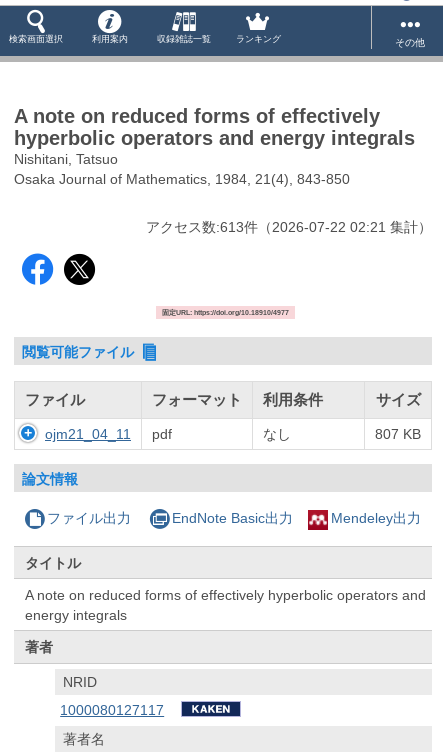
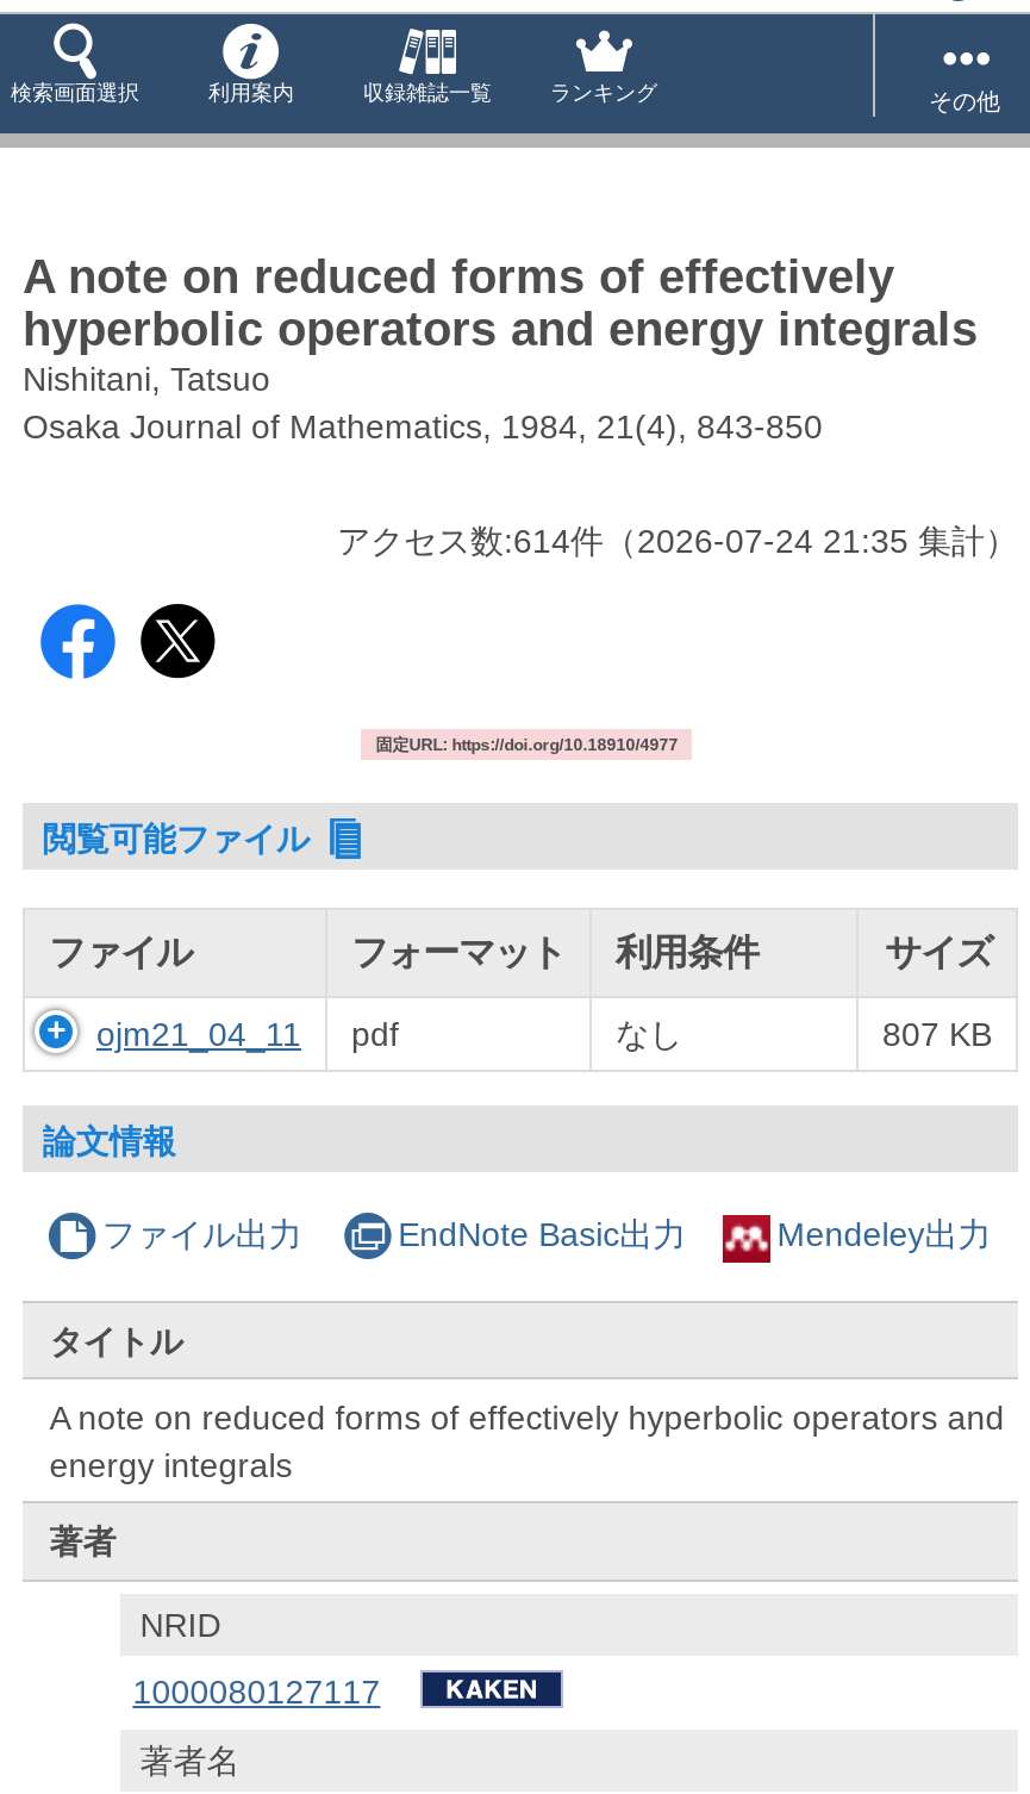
- アクセス数:613件（2026-07-22 02:21 集計）
+ アクセス数:614件（2026-07-24 21:35 集計）
